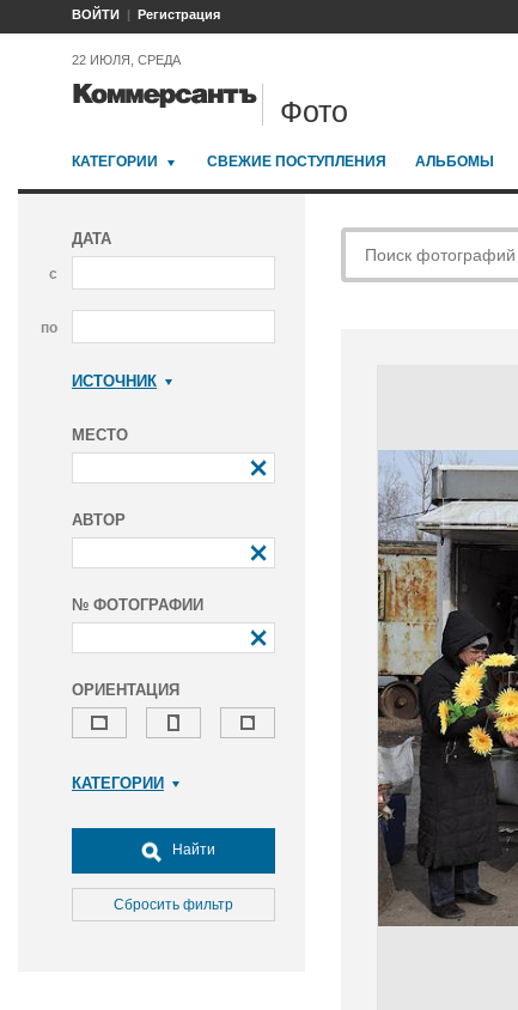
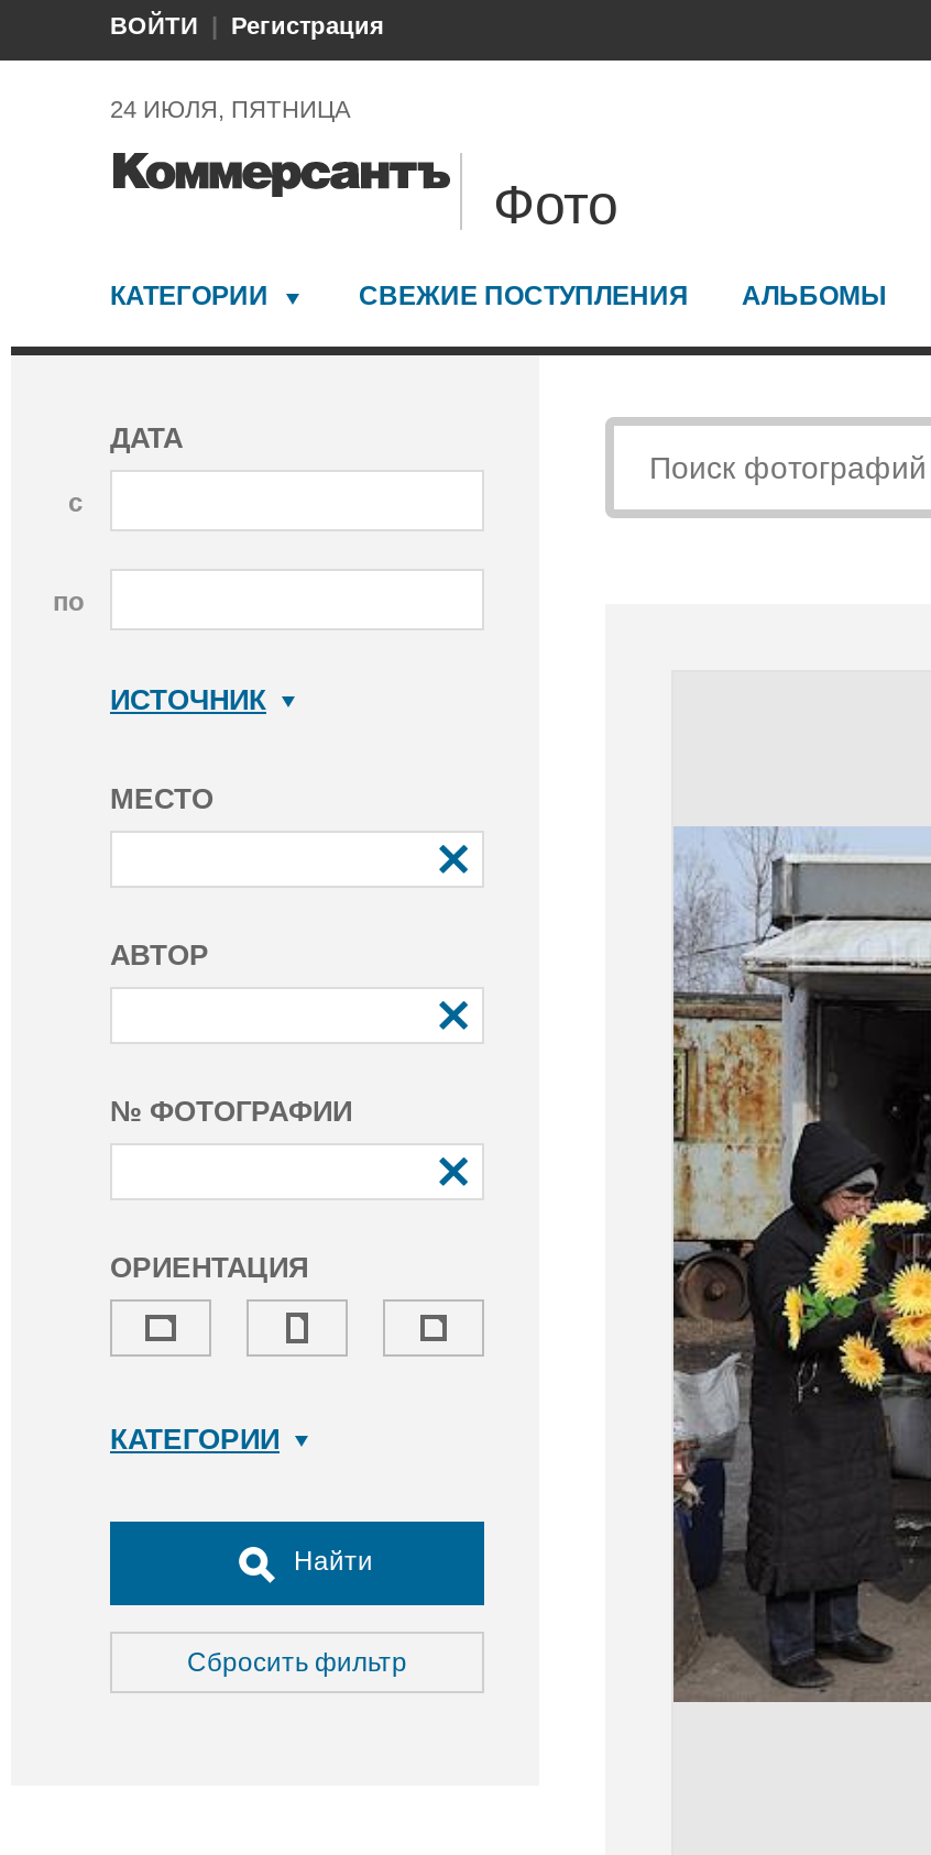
- 22 ИЮЛЯ, СРЕДА
+ 24 ИЮЛЯ, ПЯТНИЦА
